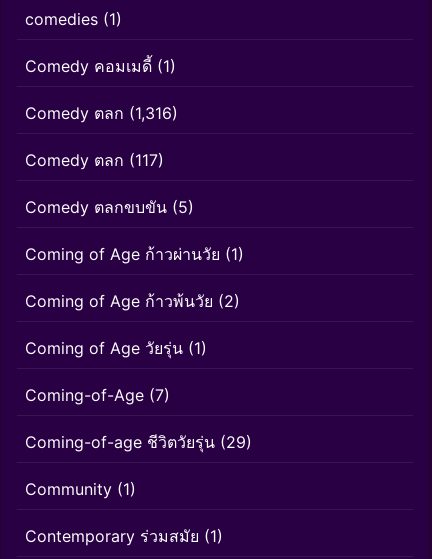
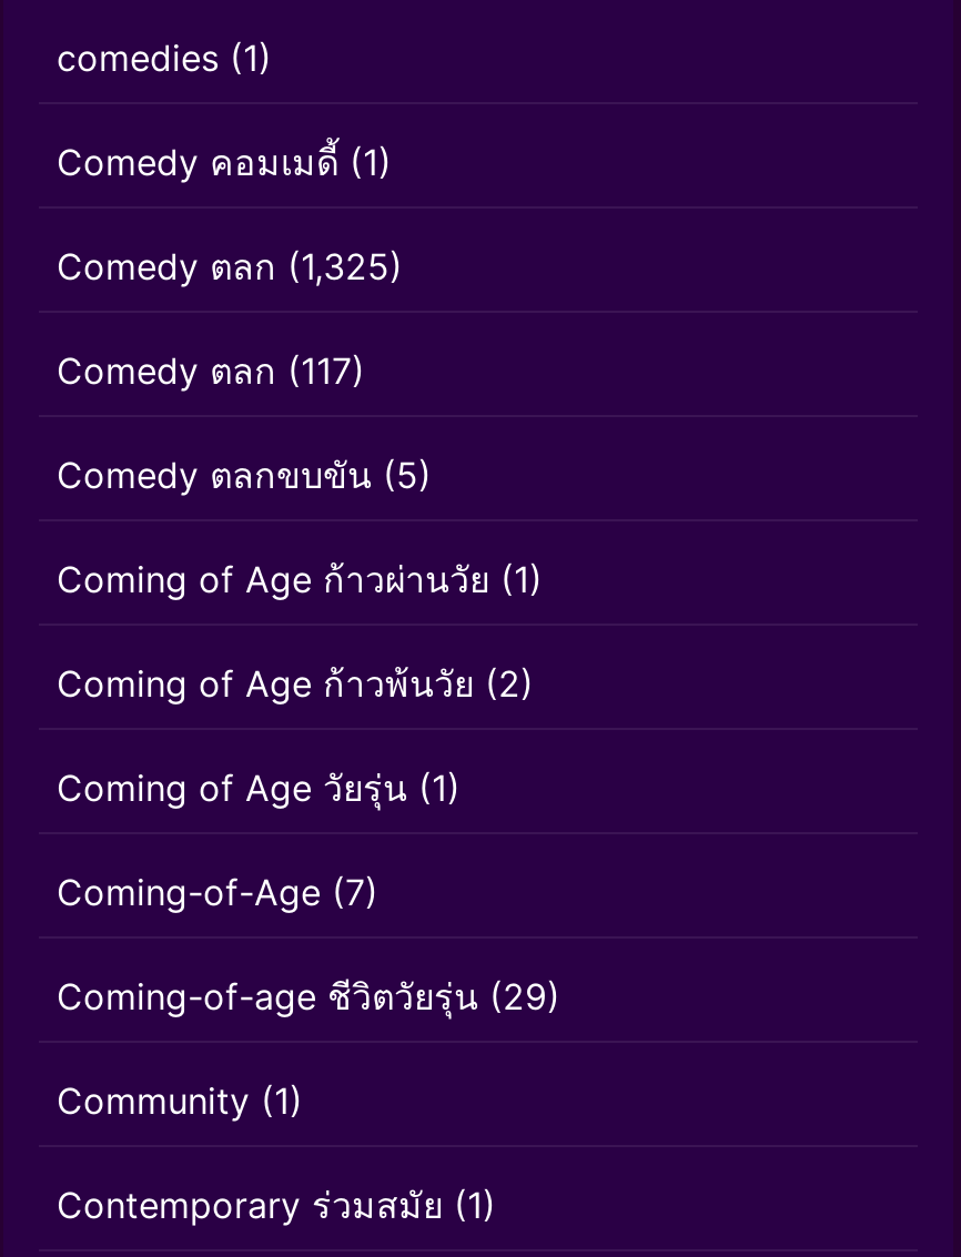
- Comedy ตลก(1,316)
+ Comedy ตลก(1,325)
